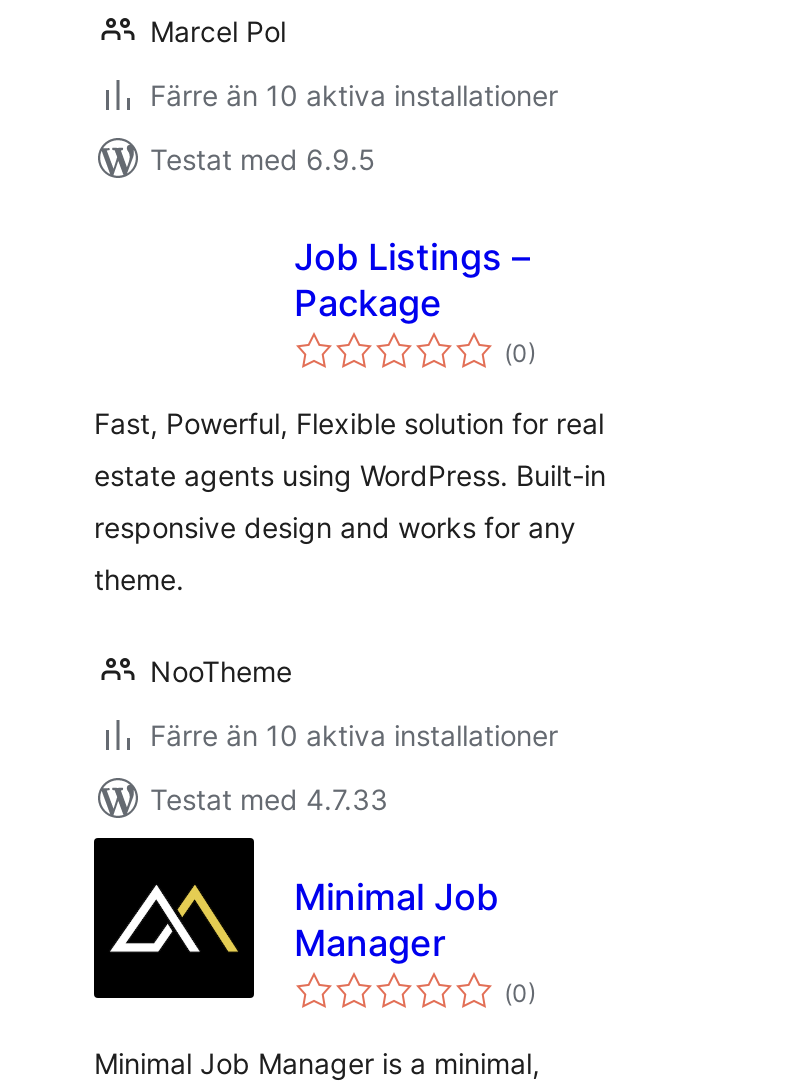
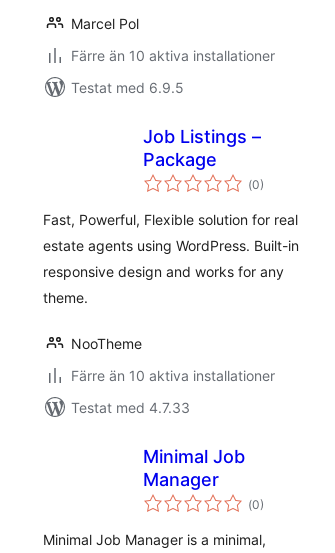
- [image]
